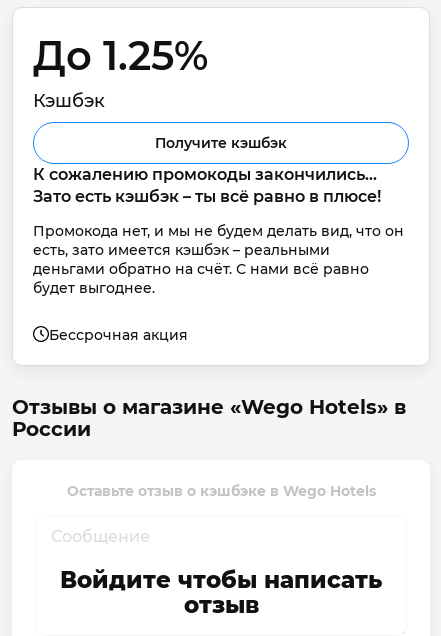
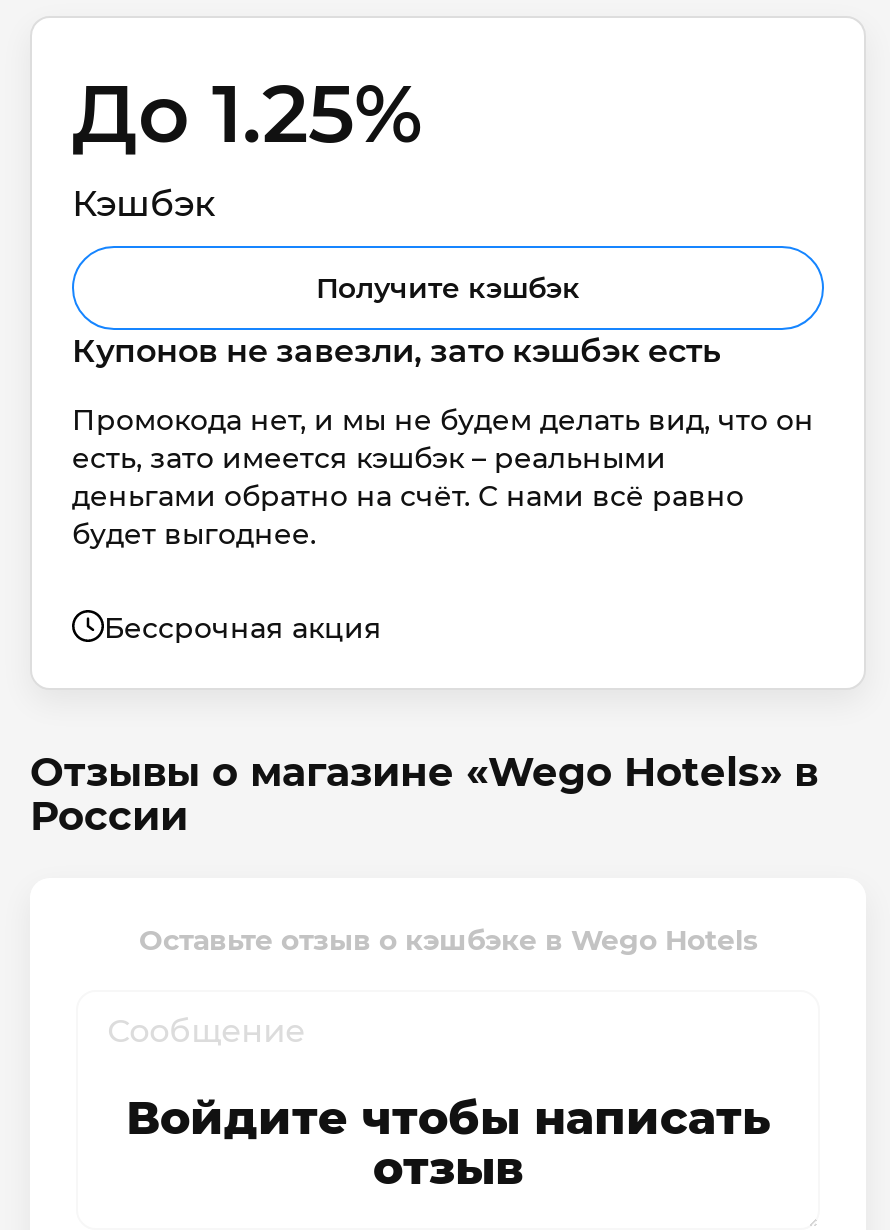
- К сожалению промокоды закончились...
- Зато есть кэшбэк – ты всё равно в плюсе!
+ Купонов не завезли, зато кэшбэк есть
